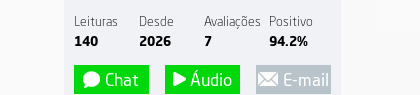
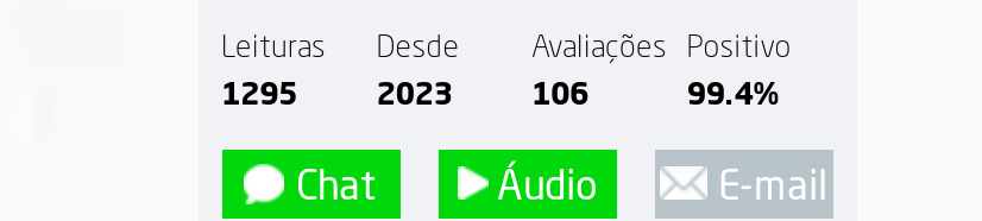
- 140
+ 1295

- 2026
+ 2023

- 7
+ 106

- 94.2%
+ 99.4%
